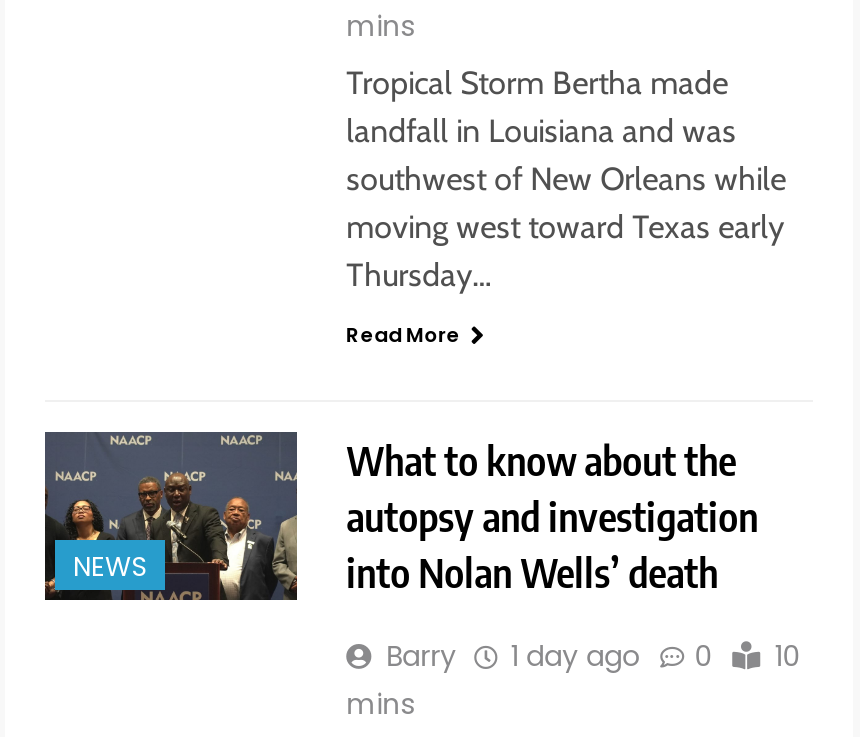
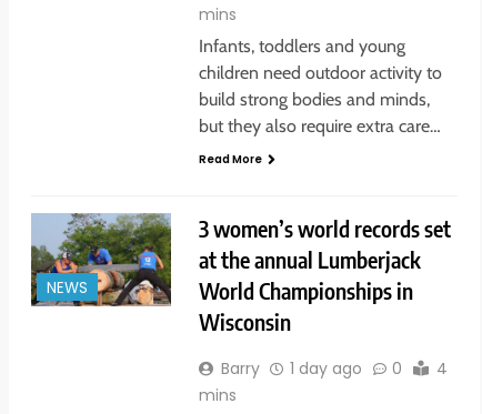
- Tropical Storm Bertha made
- landfall in Louisiana and was
- southwest of New Orleans while
- moving west toward Texas early
- Thursday…
+ Infants, toddlers and young
+ children need outdoor activity to
+ build strong bodies and minds,
+ but they also require extra care…

moved up: Read More

- [image]
- What to know about the
- autopsy and investigation
- into Nolan Wells’ death
+ [image]
+ 3 women’s world records set
+ at the annual Lumberjack
+ World Championships in
+ Wisconsin

moved up: NEWS

- Barry 1 day ago 0 10
+ Barry 1 day ago 0 4
